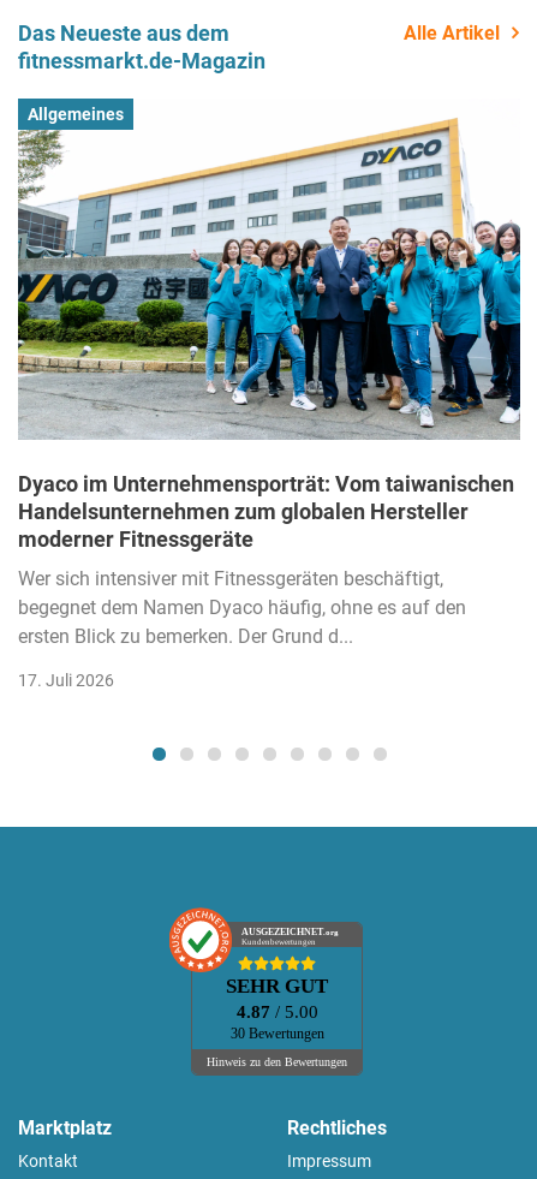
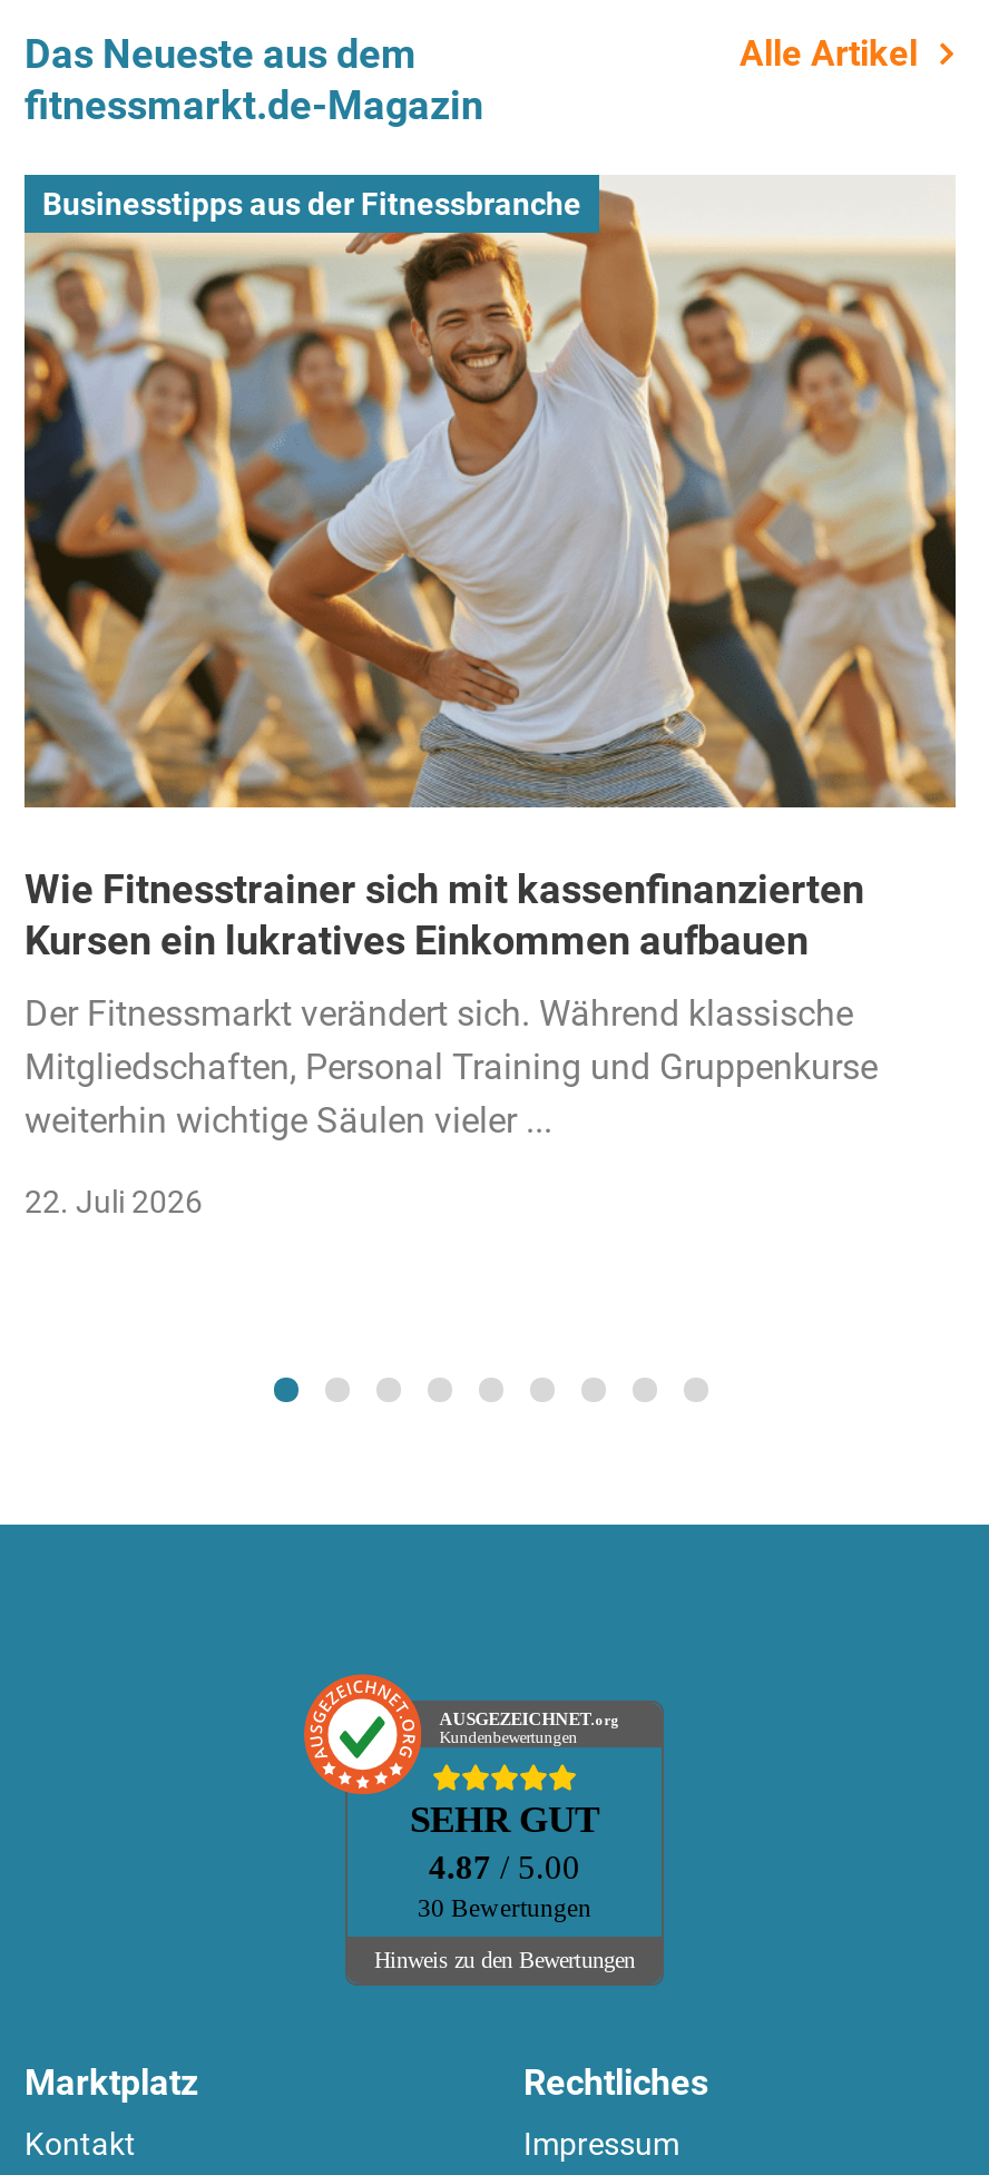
- [image]
- Allgemeines
+ [image]
+ Businesstipps aus der Fitnessbranche

- Dyaco im Unternehmensporträt: Vom taiwanischen
- Handelsunternehmen zum globalen Hersteller
- moderner Fitnessgeräte
+ Wie Fitnesstrainer sich mit kassenfinanzierten
+ Kursen ein lukratives Einkommen aufbauen

- Wer sich intensiver mit Fitnessgeräten beschäftigt,
- begegnet dem Namen Dyaco häufig, ohne es auf den
- ersten Blick zu bemerken. Der Grund d...
+ Der Fitnessmarkt verändert sich. Während klassische
+ Mitgliedschaften, Personal Training und Gruppenkurse
+ weiterhin wichtige Säulen vieler ...

- 17. Juli 2026
+ 22. Juli 2026
